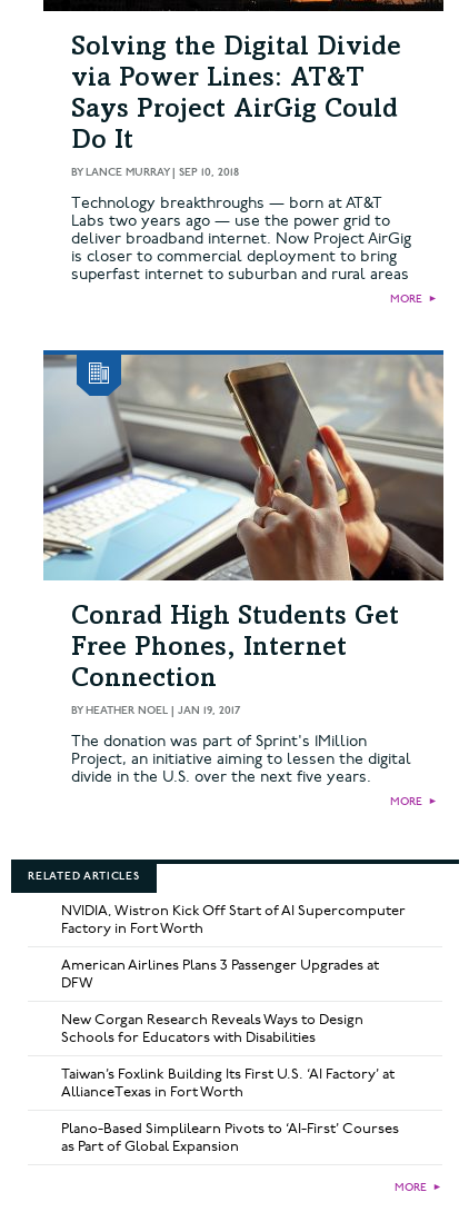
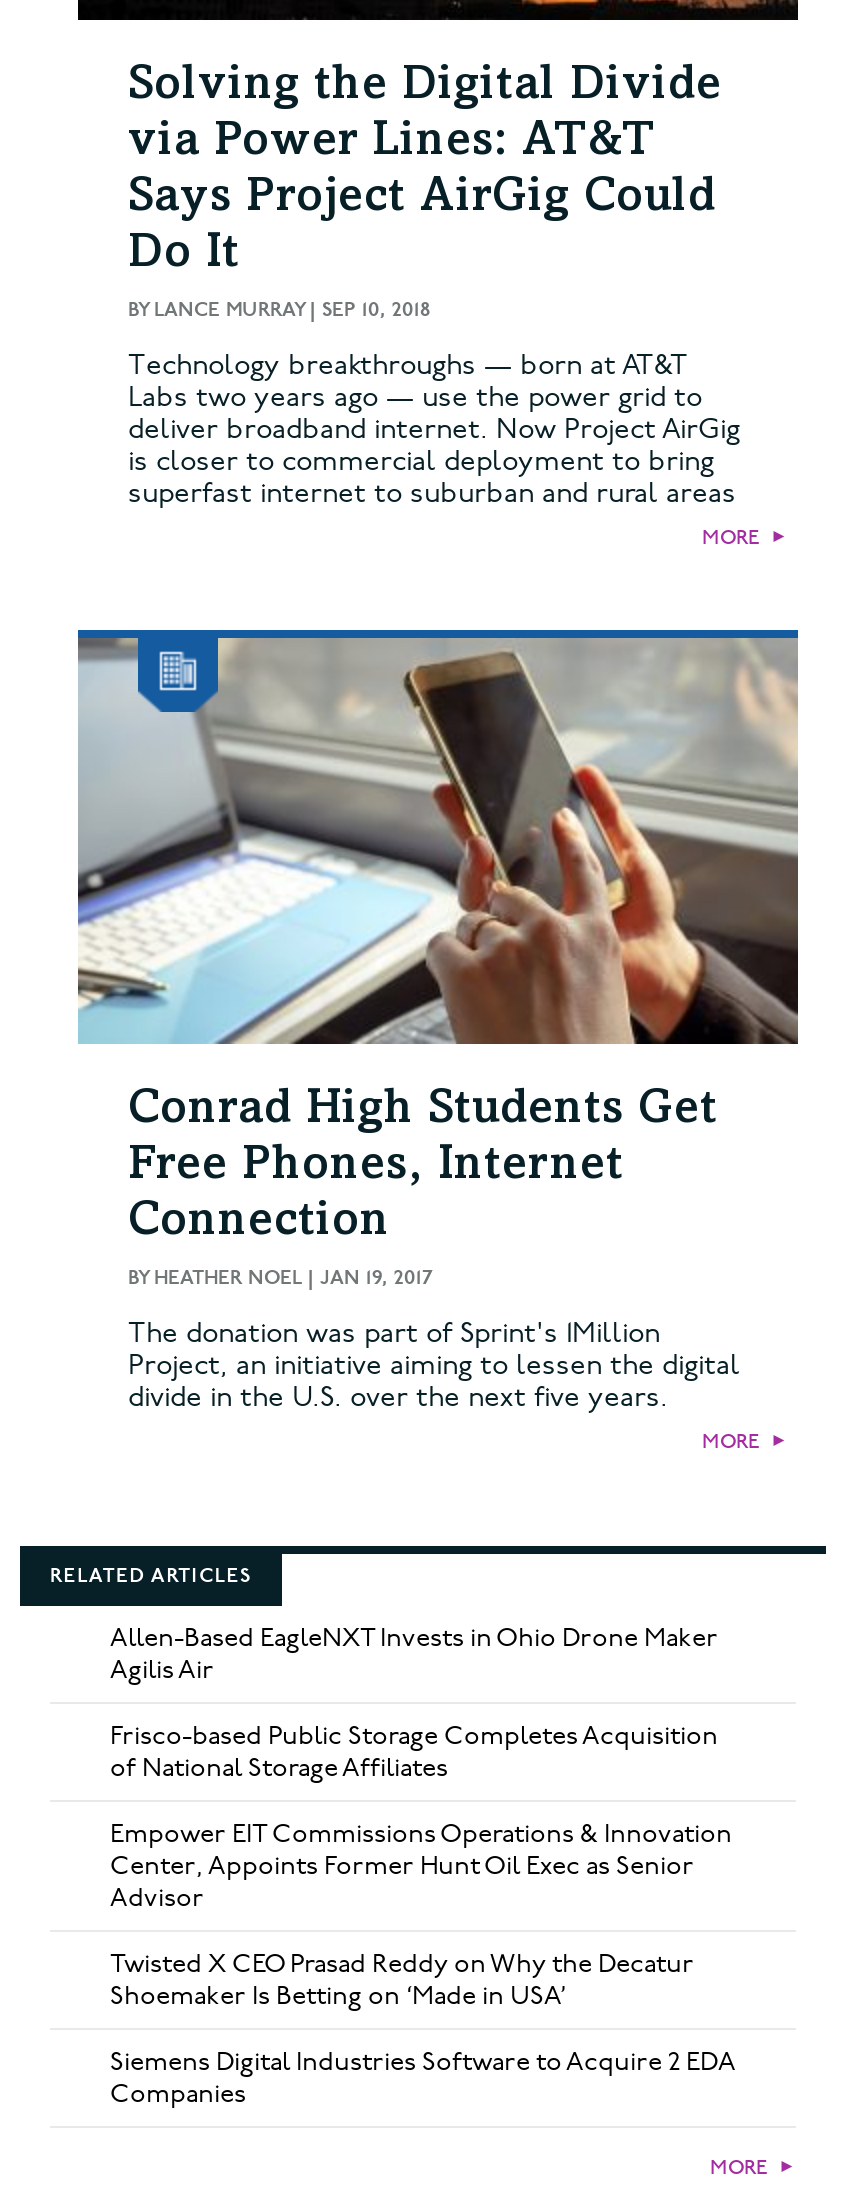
- NVIDIA, Wistron Kick Off Start of AI Supercomputer
- Factory in Fort Worth
+ Allen-Based EagleNXT Invests in Ohio Drone Maker
+ Agilis Air

- American Airlines Plans 3 Passenger Upgrades at
- DFW
+ Frisco-based Public Storage Completes Acquisition
+ of National Storage Affiliates

- New Corgan Research Reveals Ways to Design
- Schools for Educators with Disabilities
+ Empower EIT Commissions Operations & Innovation
+ Center, Appoints Former Hunt Oil Exec as Senior
+ Advisor

- Taiwan’s Foxlink Building Its First U.S. ‘AI Factory’ at
- AllianceTexas in Fort Worth
+ Twisted X CEO Prasad Reddy on Why the Decatur
+ Shoemaker Is Betting on ‘Made in USA’

- Plano-Based Simplilearn Pivots to ‘AI-First’ Courses
- as Part of Global Expansion
+ Siemens Digital Industries Software to Acquire 2 EDA
+ Companies
